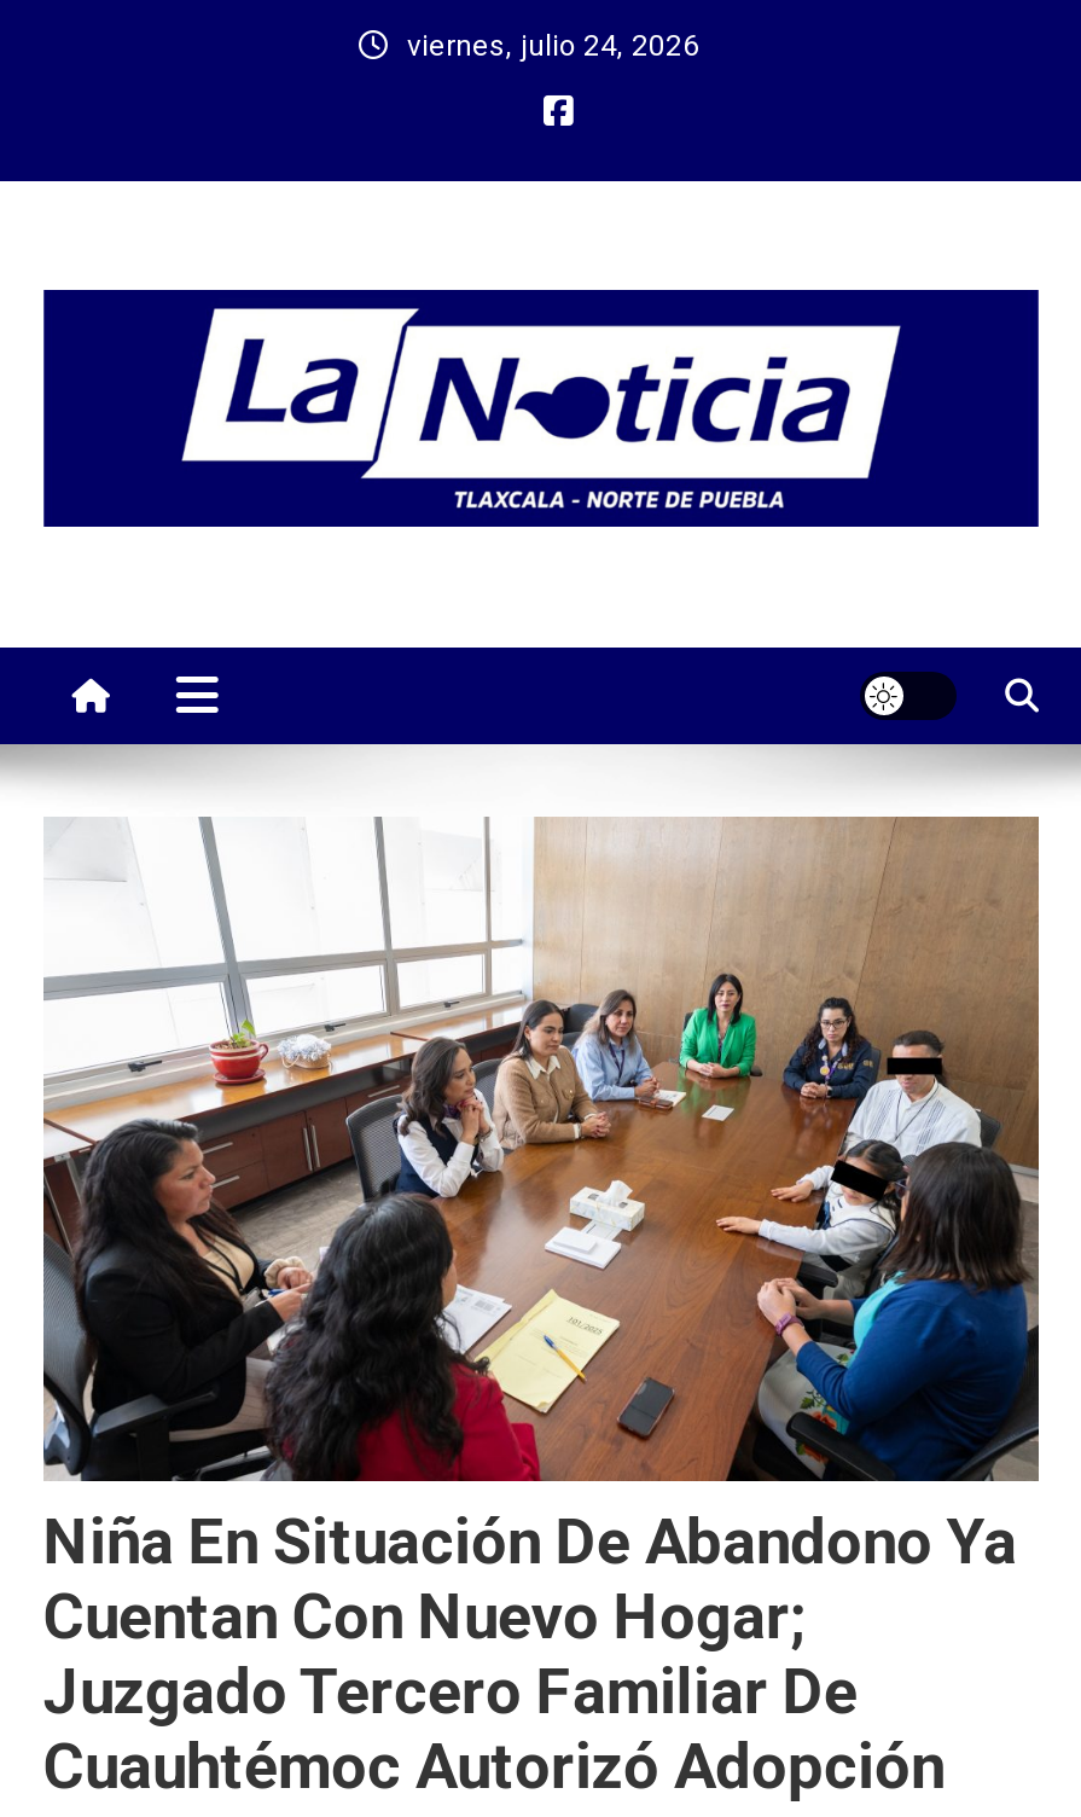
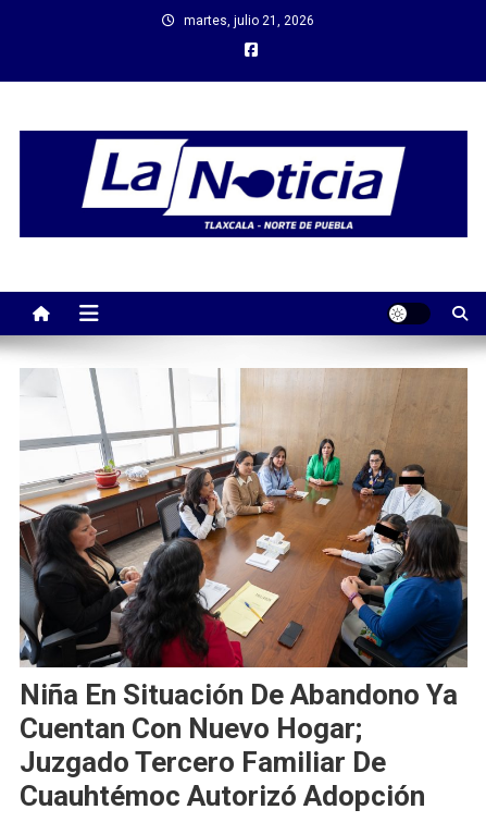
- viernes, julio 24, 2026
+ martes, julio 21, 2026
